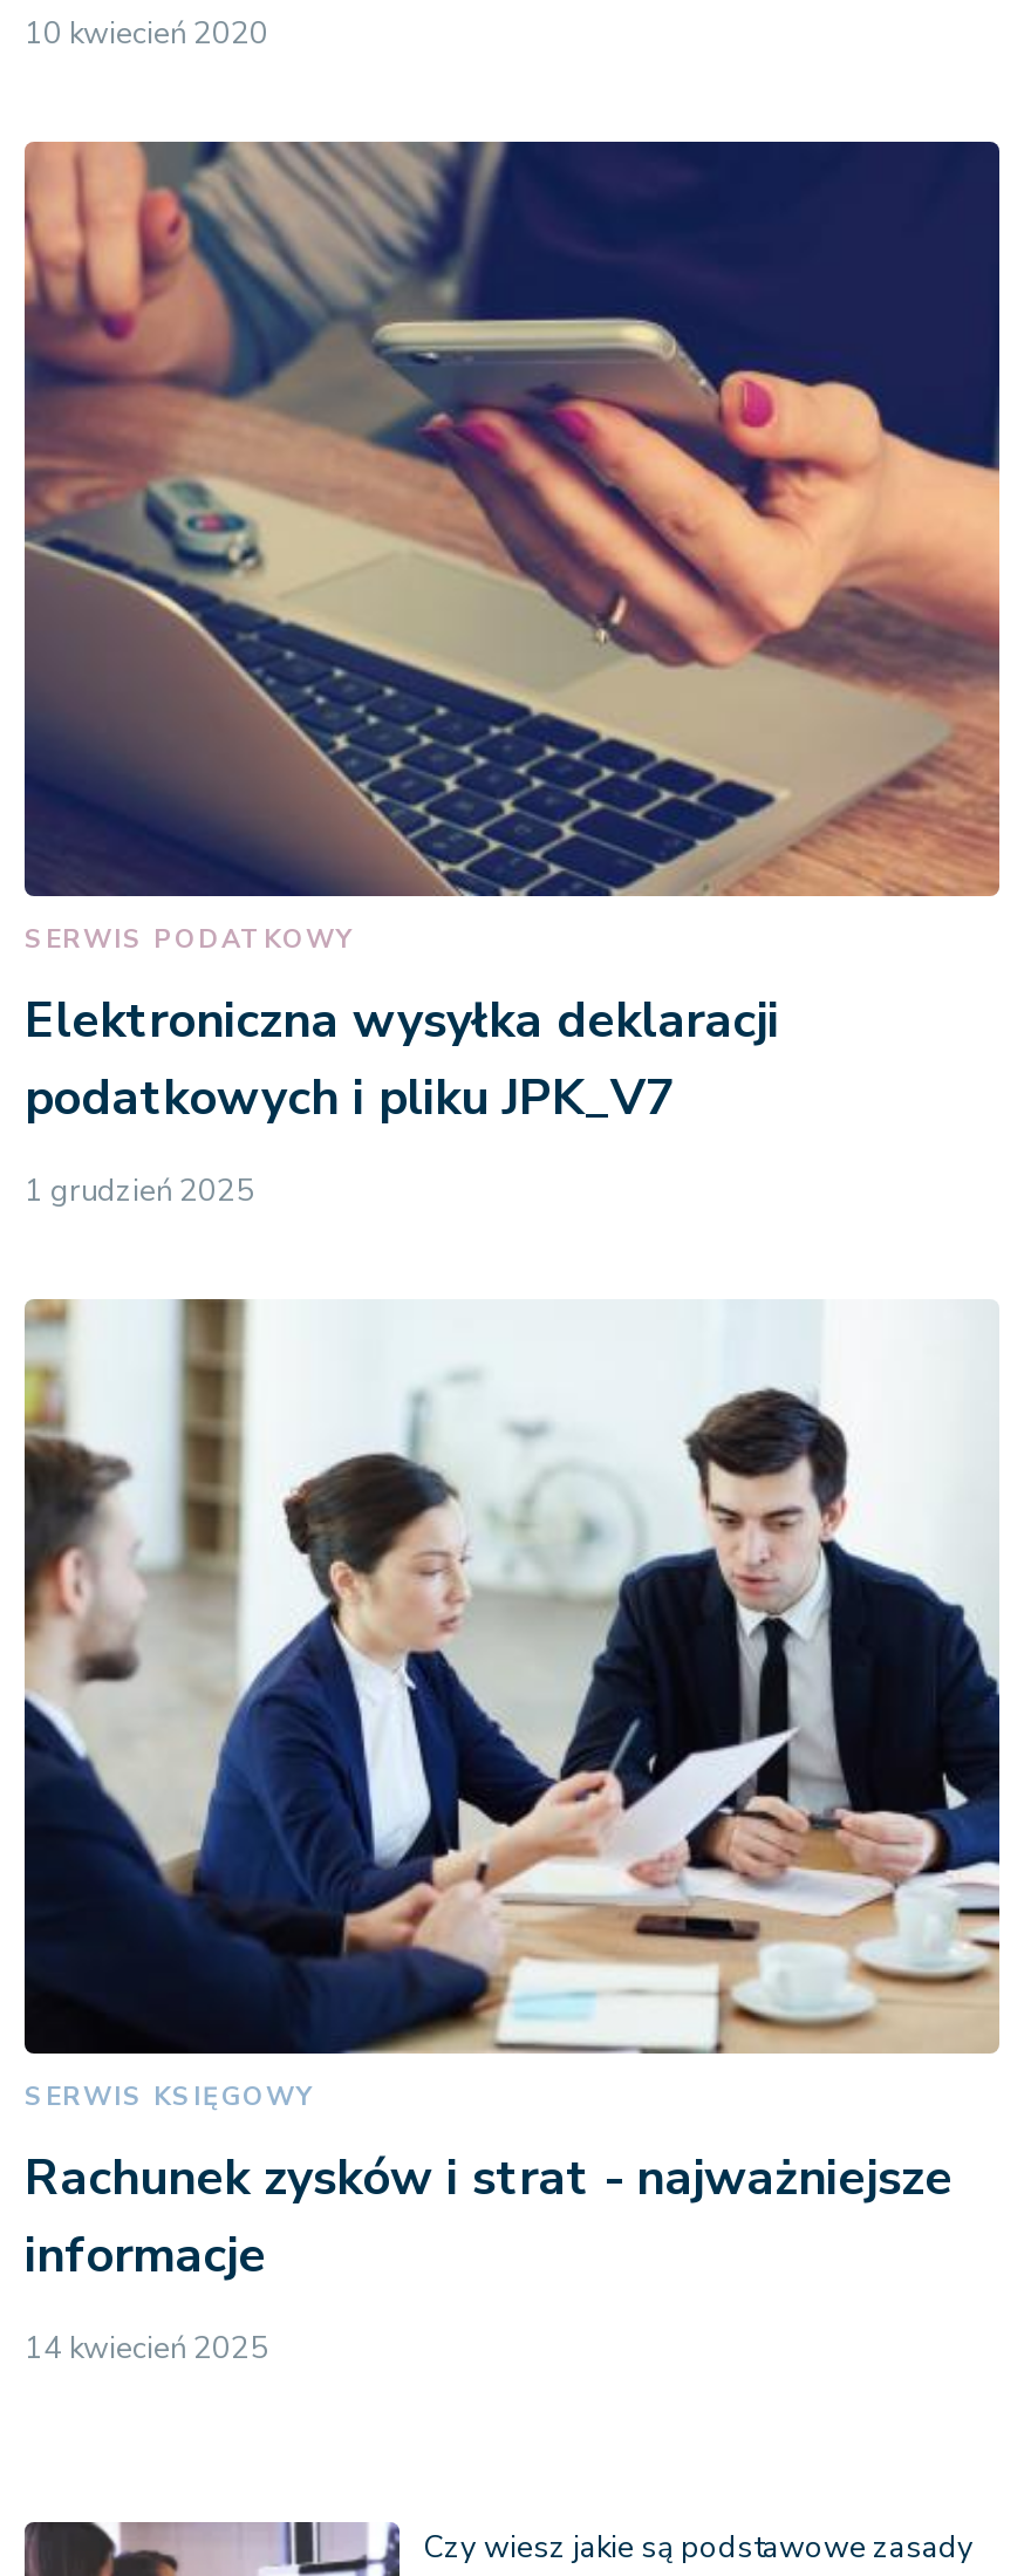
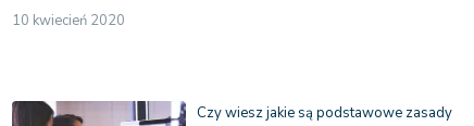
- [image]
- SERWIS PODATKOWY
- Elektroniczna wysyłka deklaracji
- podatkowych i pliku JPK_V7
- 1 grudzień 2025

- [image]
- SERWIS KSIĘGOWY
- Rachunek zysków i strat - najważniejsze
- informacje
- 14 kwiecień 2025
